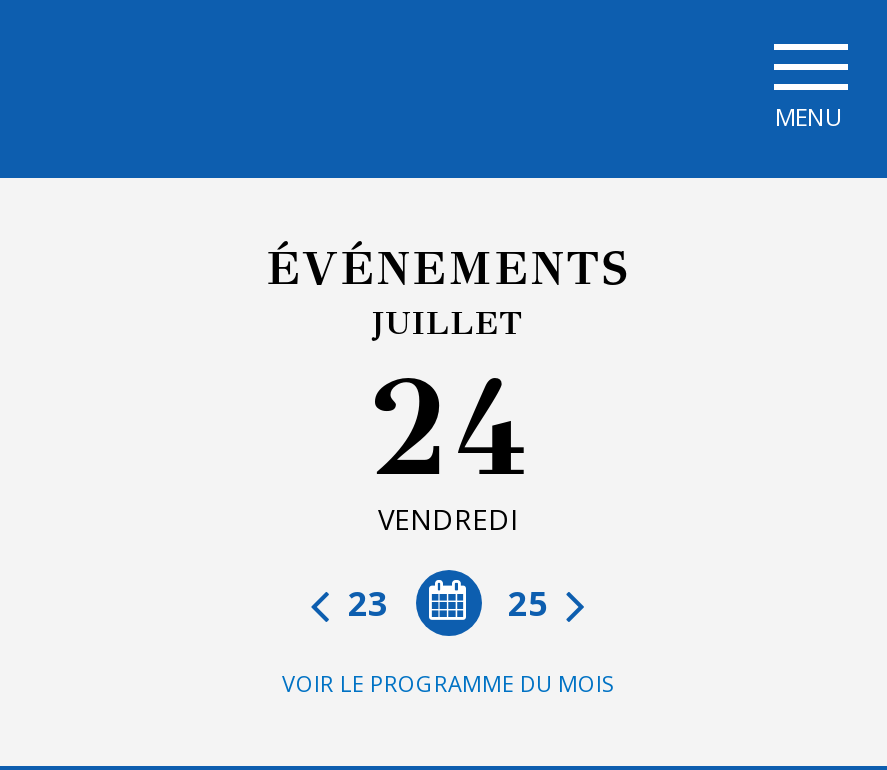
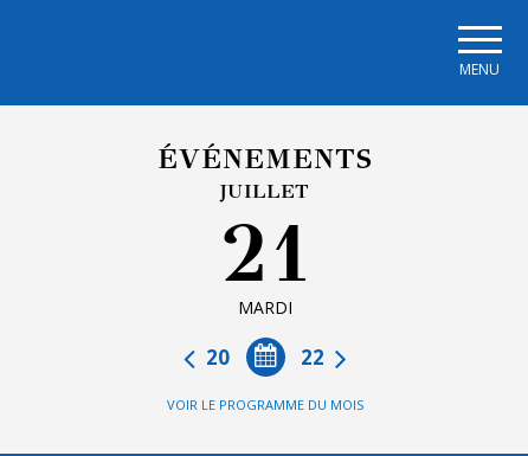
- 24
- VENDREDI
+ 21
+ MARDI

- 25
- 23
+ 22
+ 20
